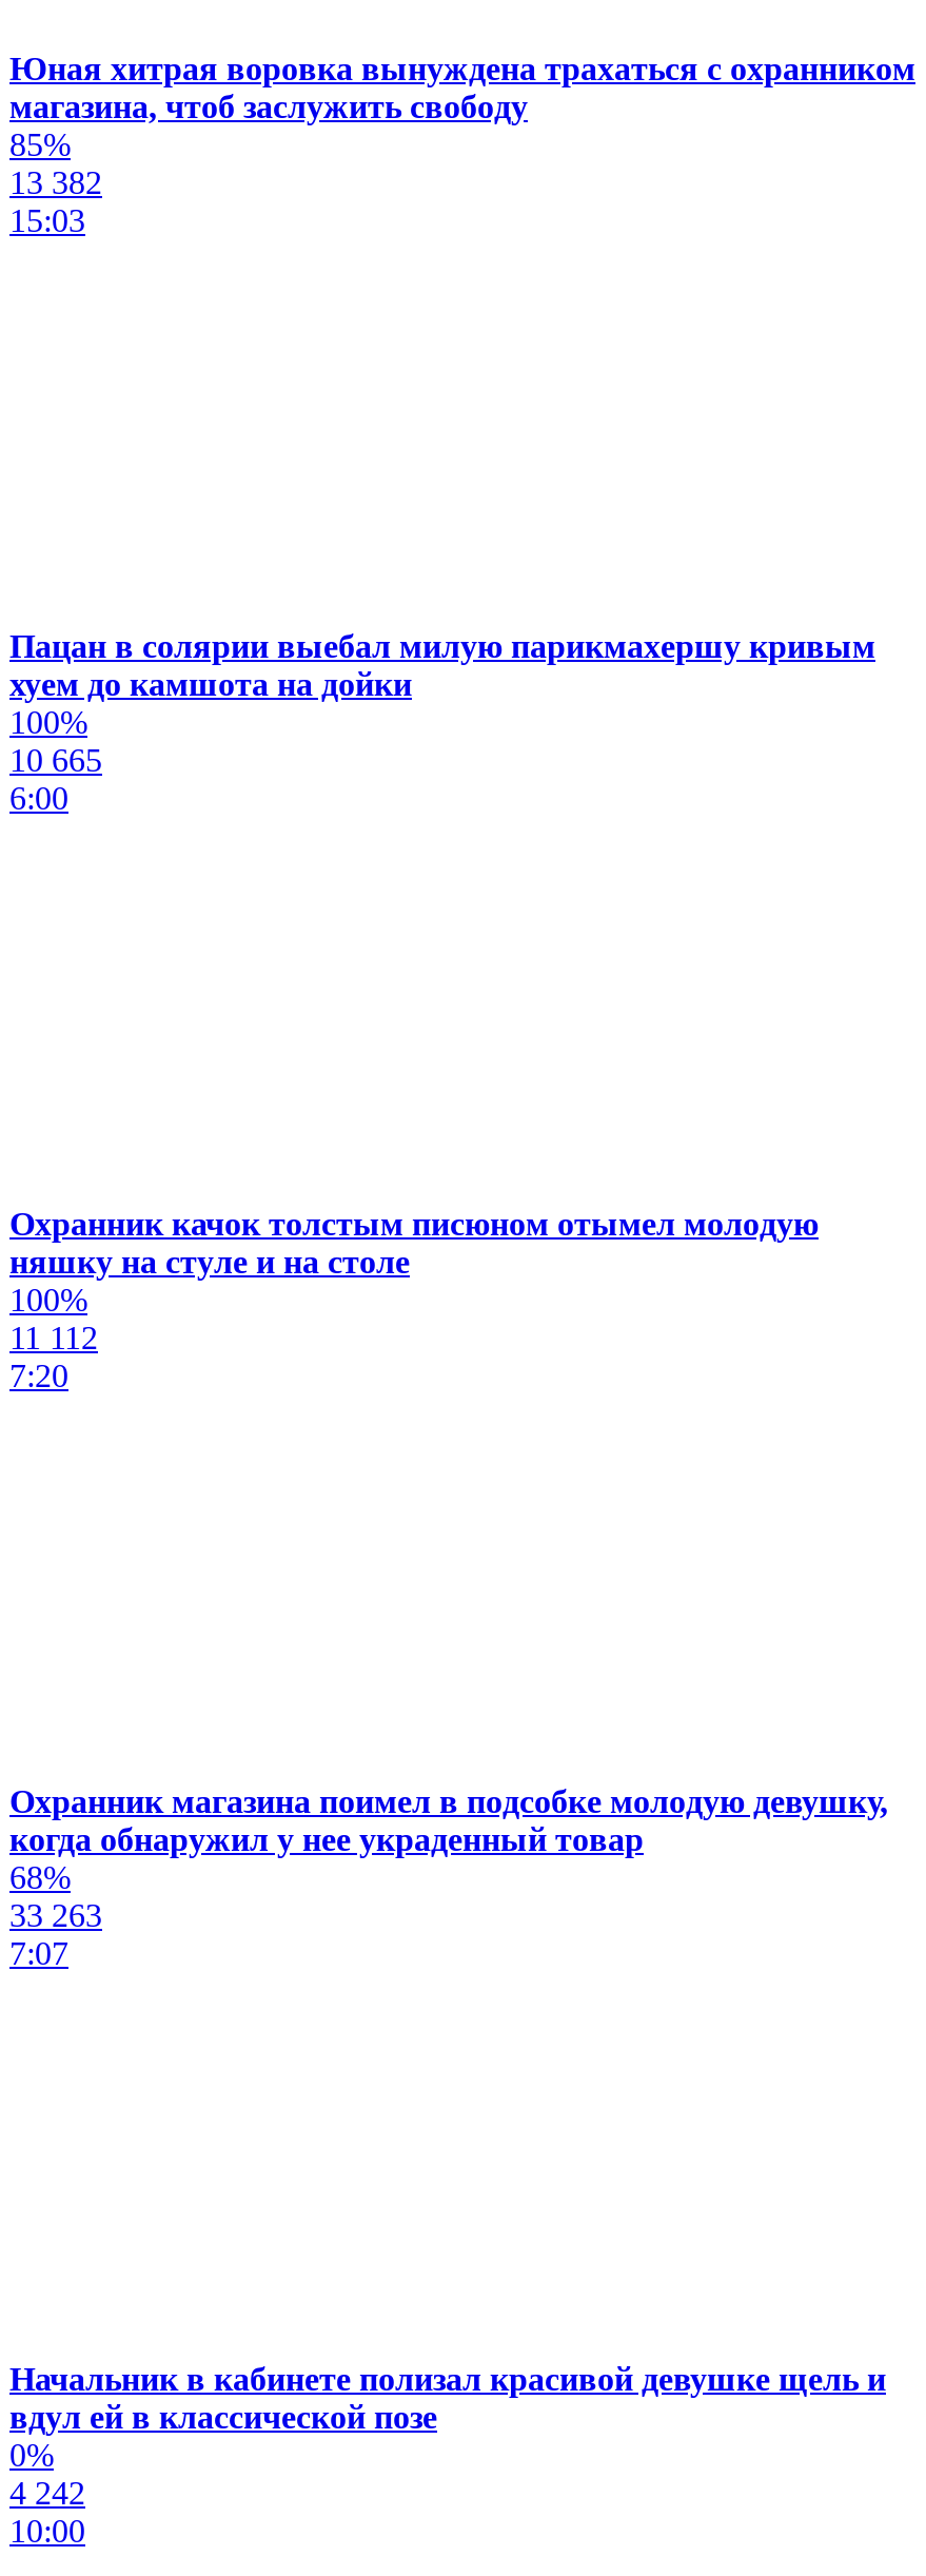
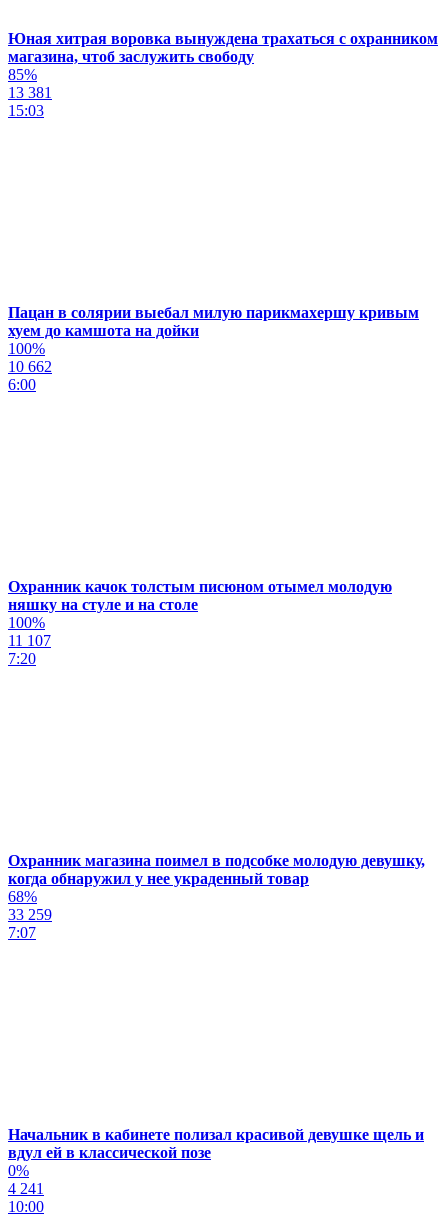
- 13 382
+ 13 381

- 10 665
+ 10 662

- 11 112
+ 11 107

- 33 263
+ 33 259

- 4 242
+ 4 241
